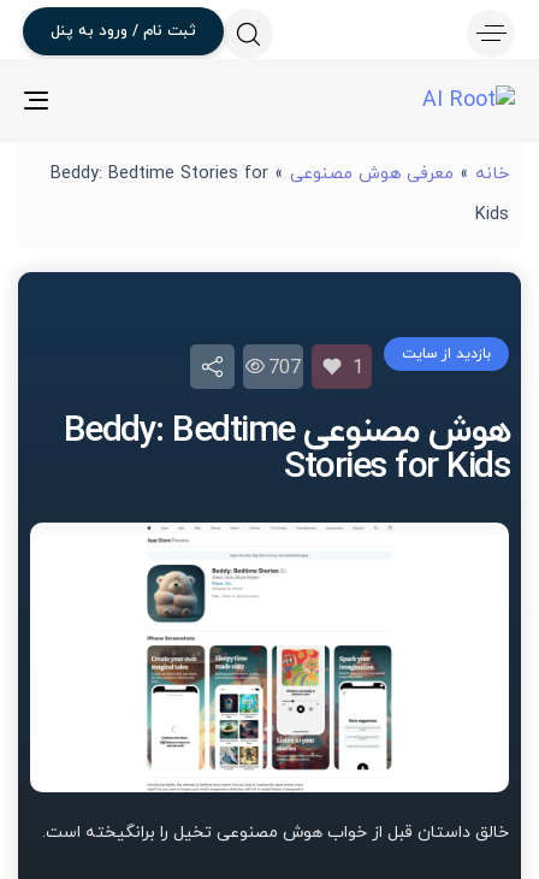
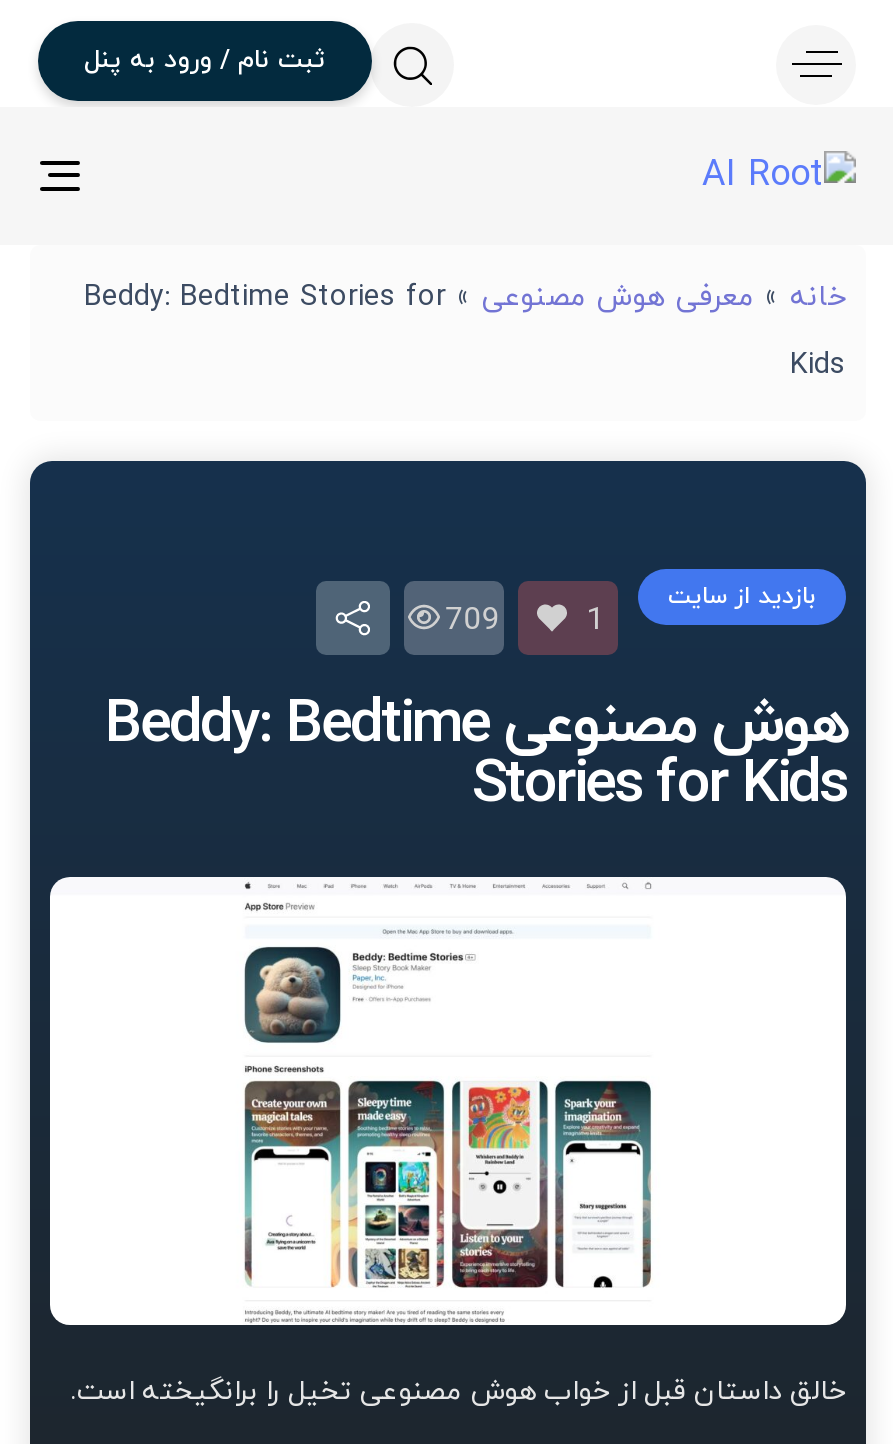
- 707 1
+ 709 1
